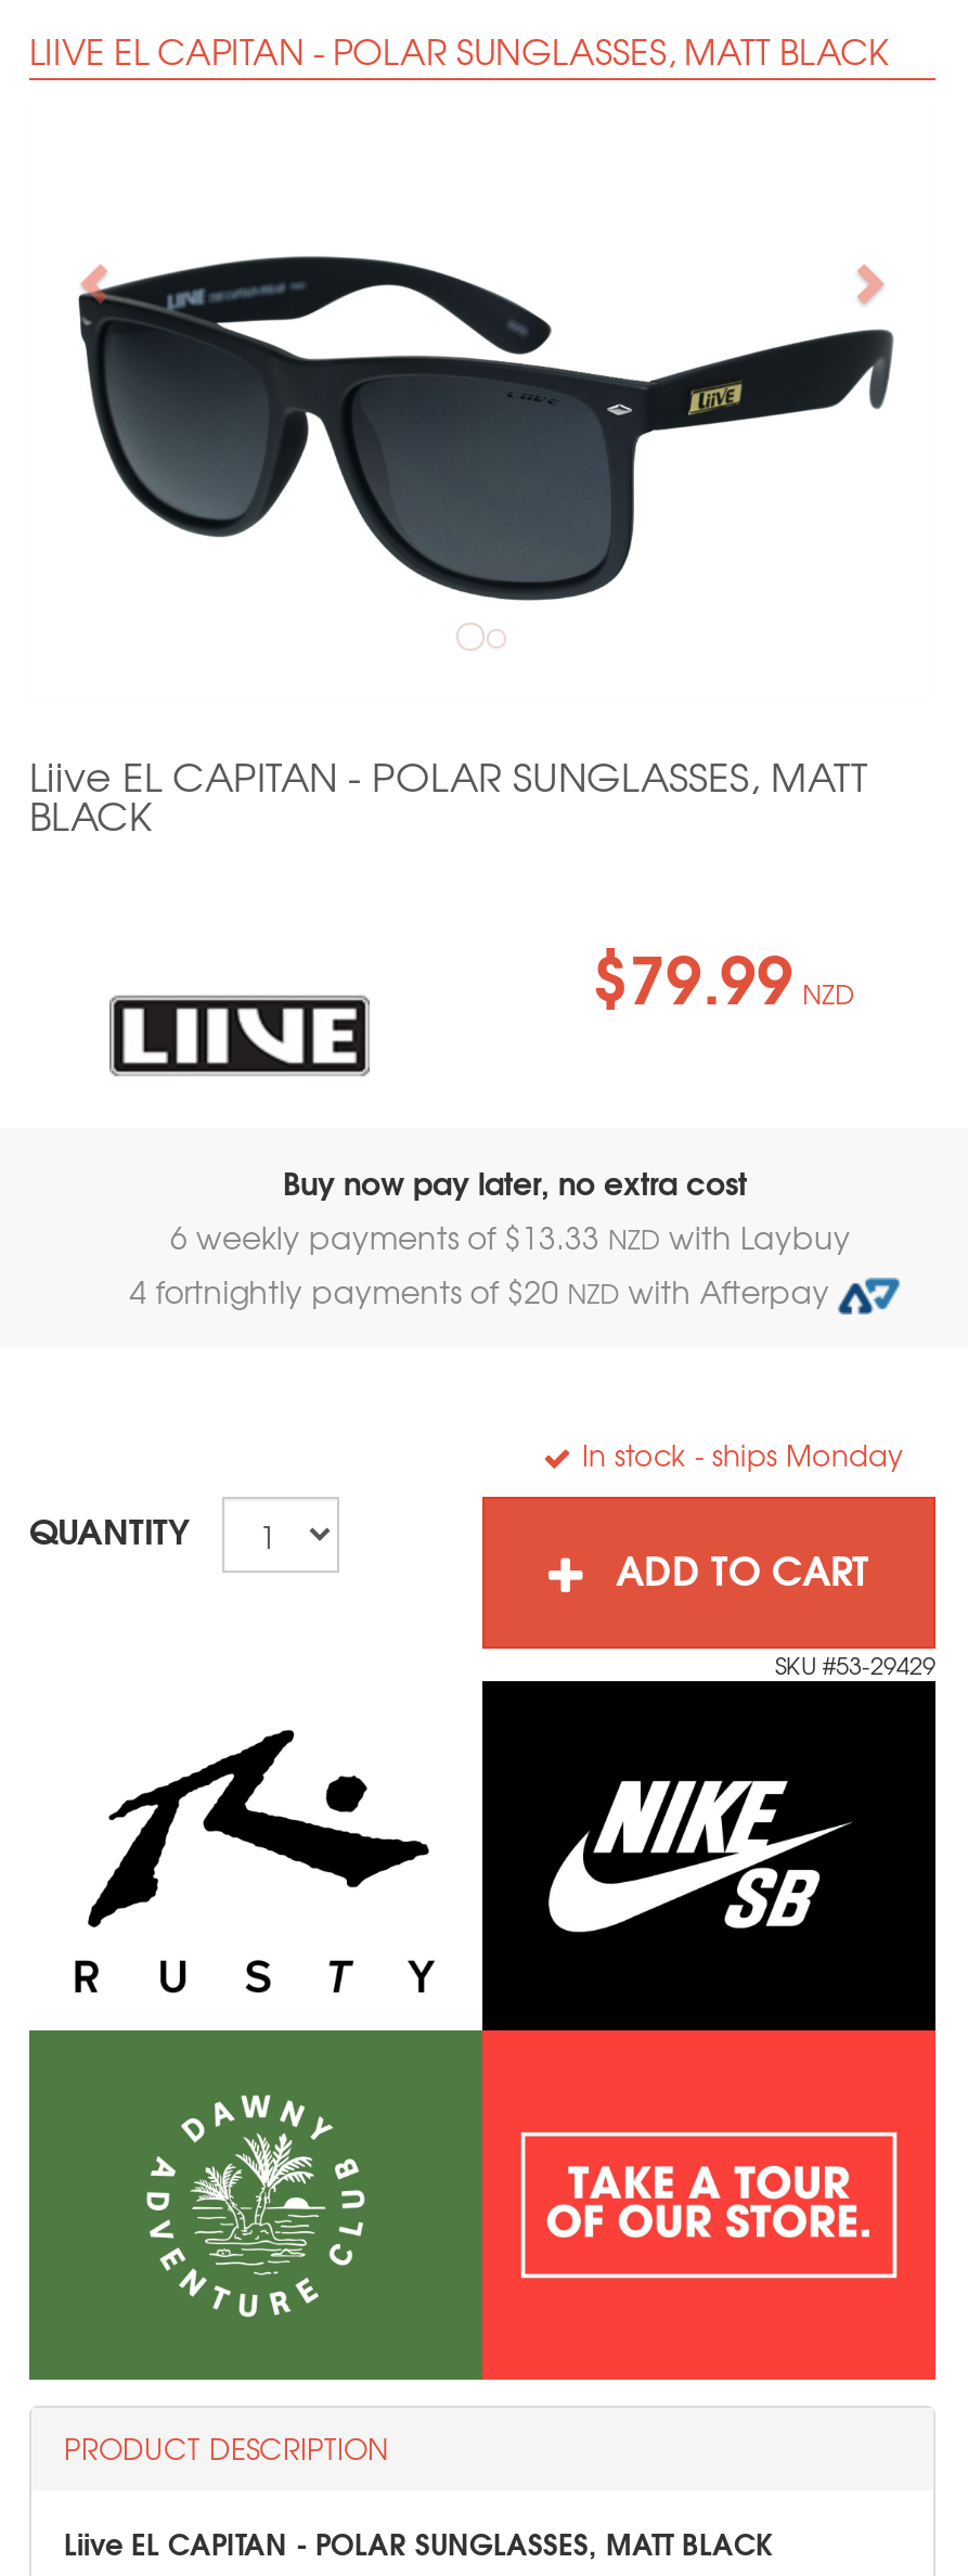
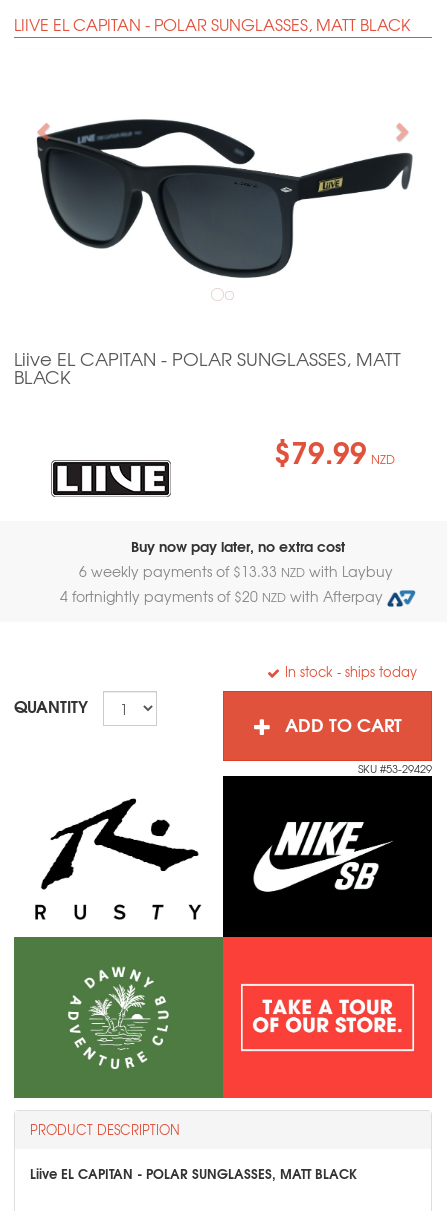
- In stock - ships Monday
+ In stock - ships today
